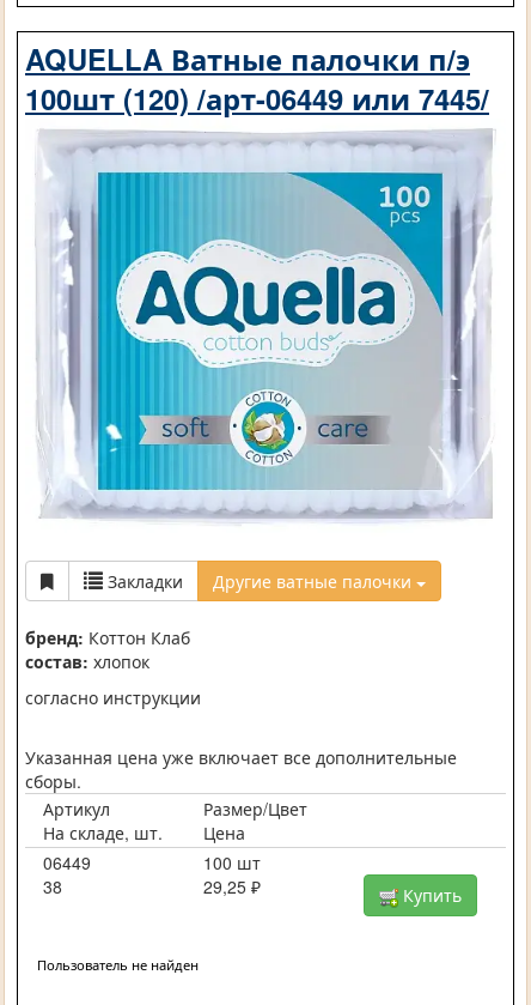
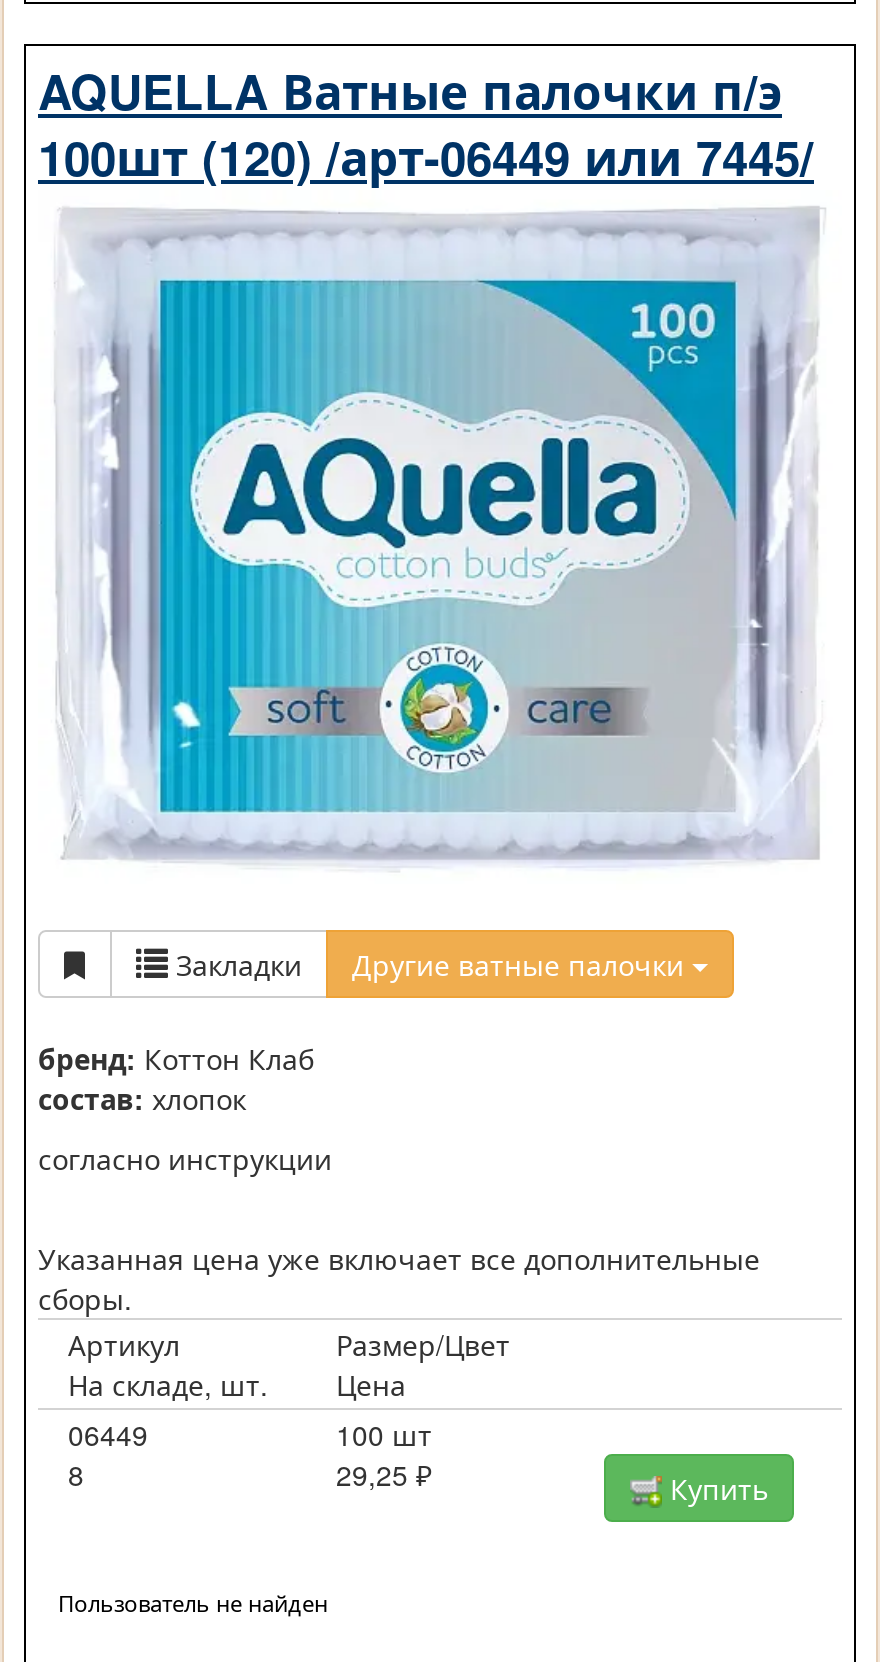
- 38
+ 8
